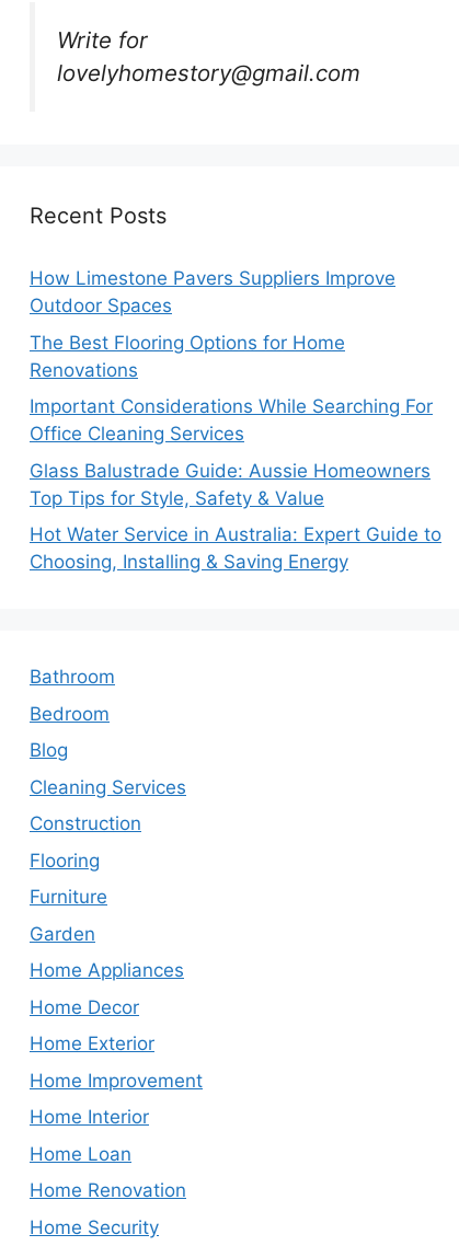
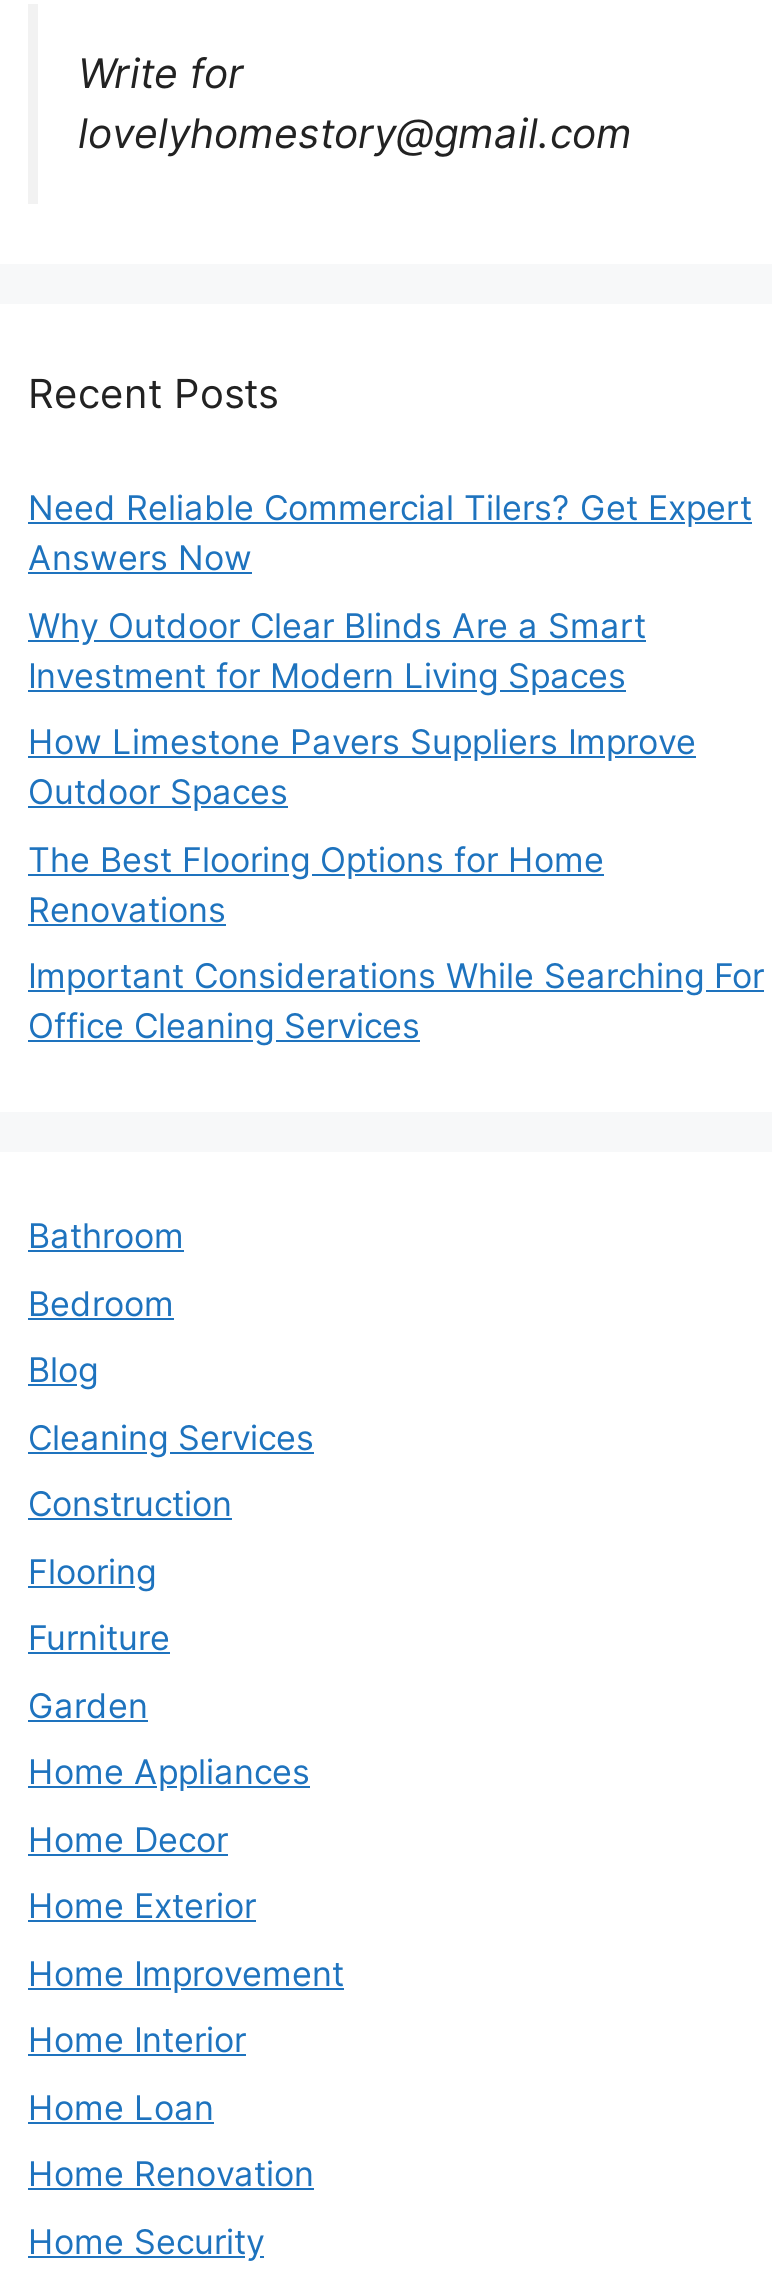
+ Need Reliable Commercial Tilers? Get Expert
+ Answers Now
+ Why Outdoor Clear Blinds Are a Smart
+ Investment for Modern Living Spaces

moved down: How Limestone Pavers Suppliers Improve | Outdoor Spaces | The Best Flooring Options for Home | Renovations | Important Considerations While Searching For | Office Cleaning Services

- Glass Balustrade Guide: Aussie Homeowners
- Top Tips for Style, Safety & Value
- Hot Water Service in Australia: Expert Guide to
- Choosing, Installing & Saving Energy
